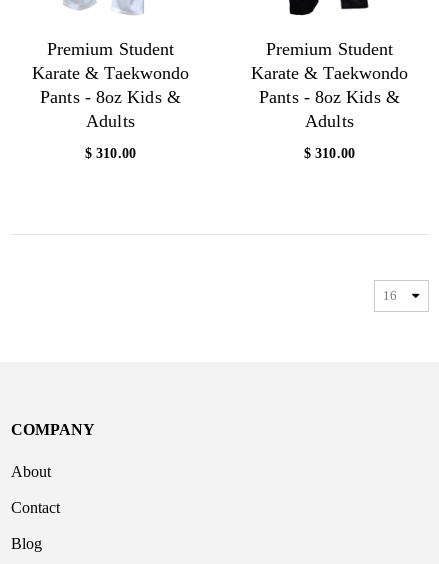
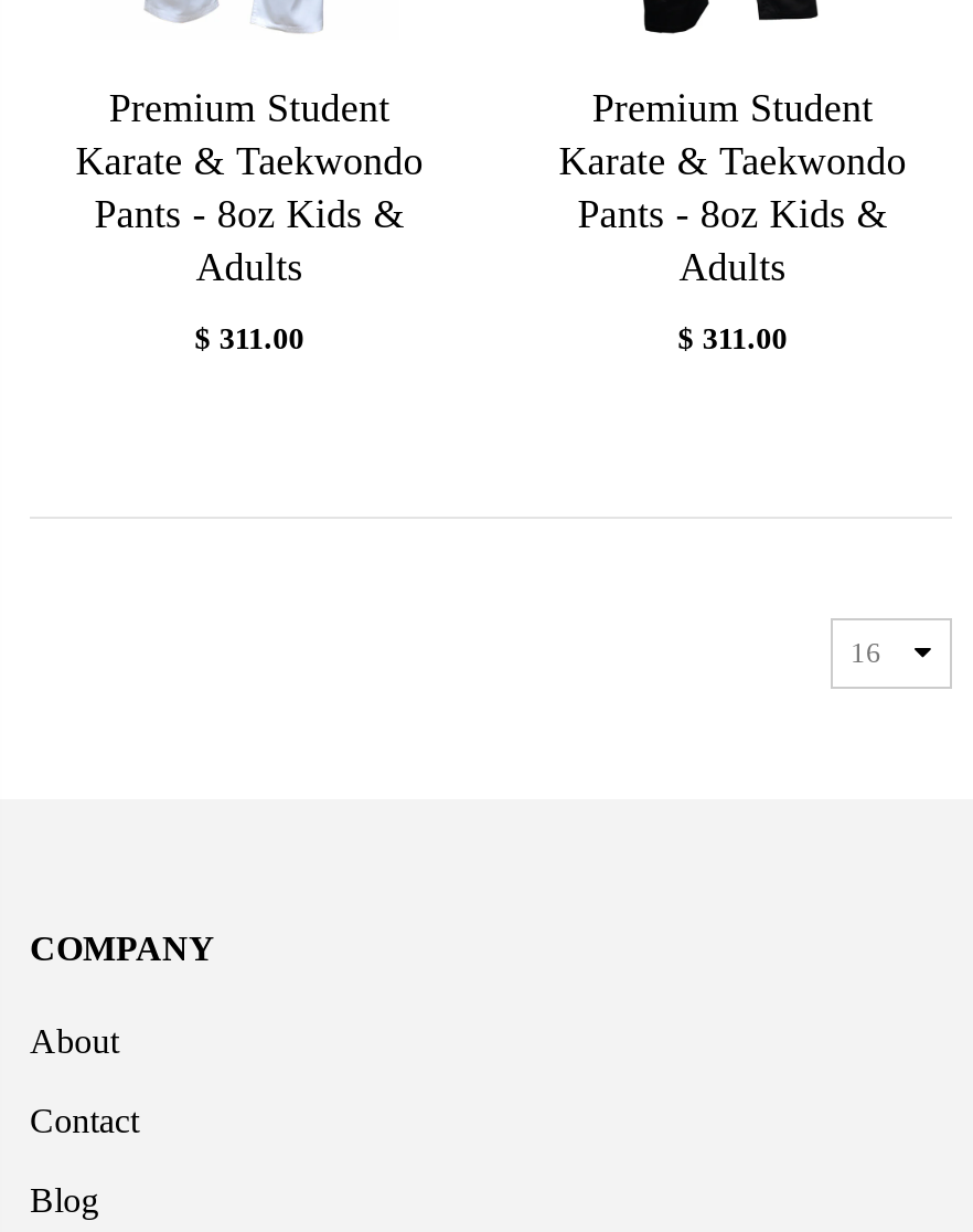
- $ 310.00
+ $ 311.00

- $ 310.00
+ $ 311.00
